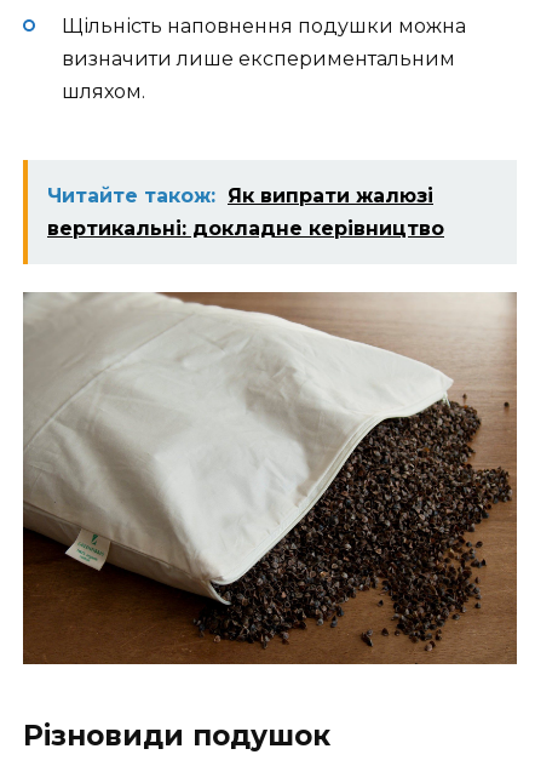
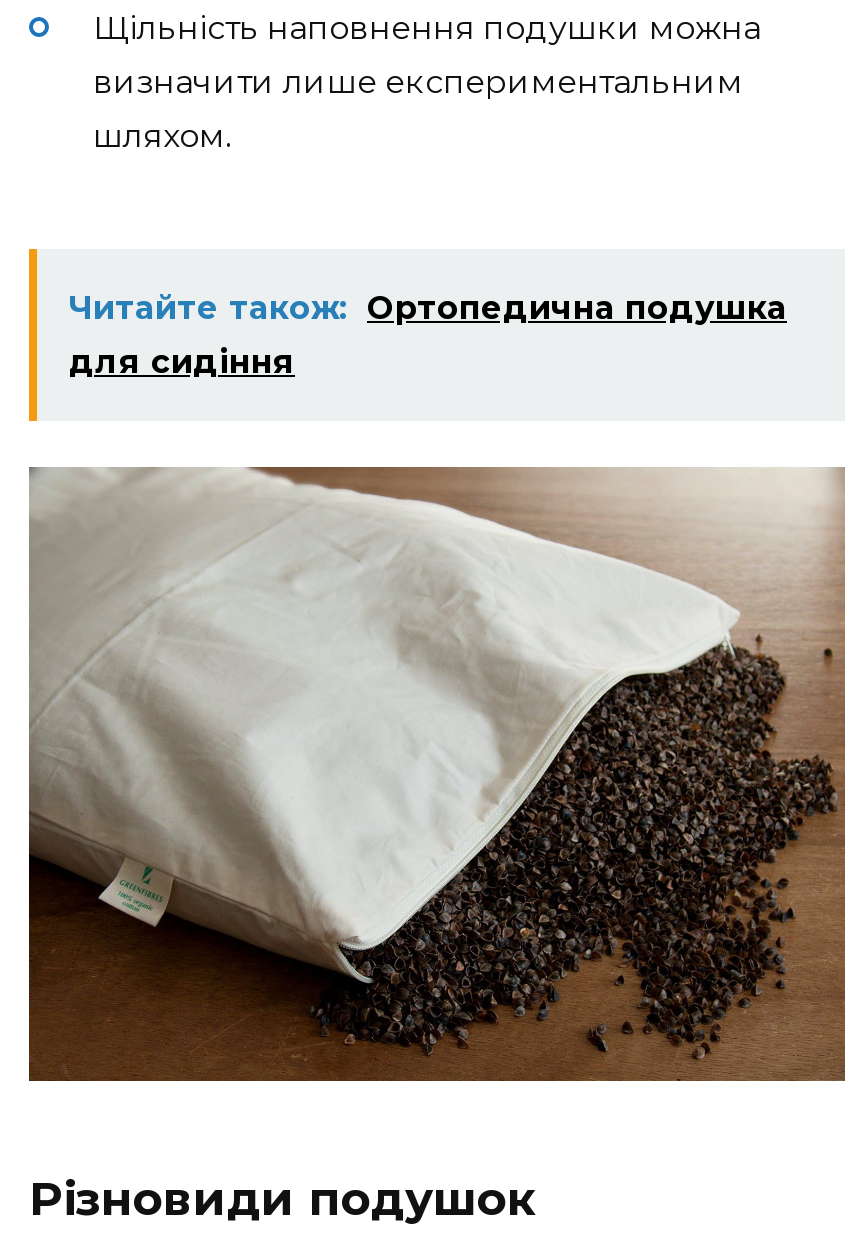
- Читайте також: Як випрати жалюзі
- вертикальні: докладне керівництво
+ Читайте також: Ортопедична подушка
+ для сидіння
